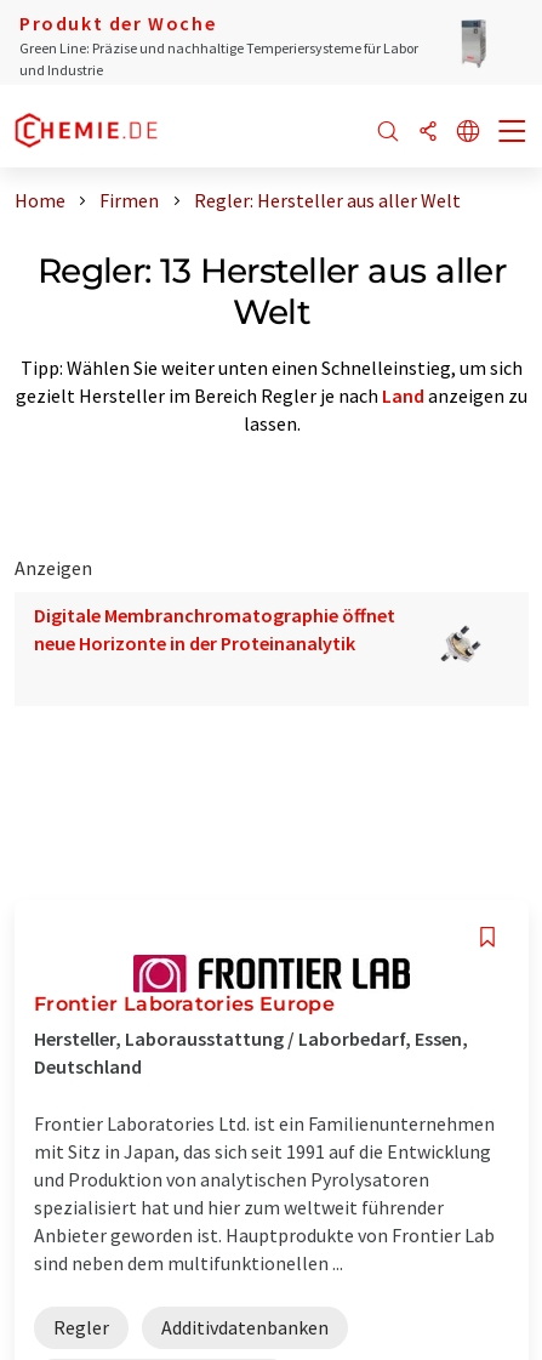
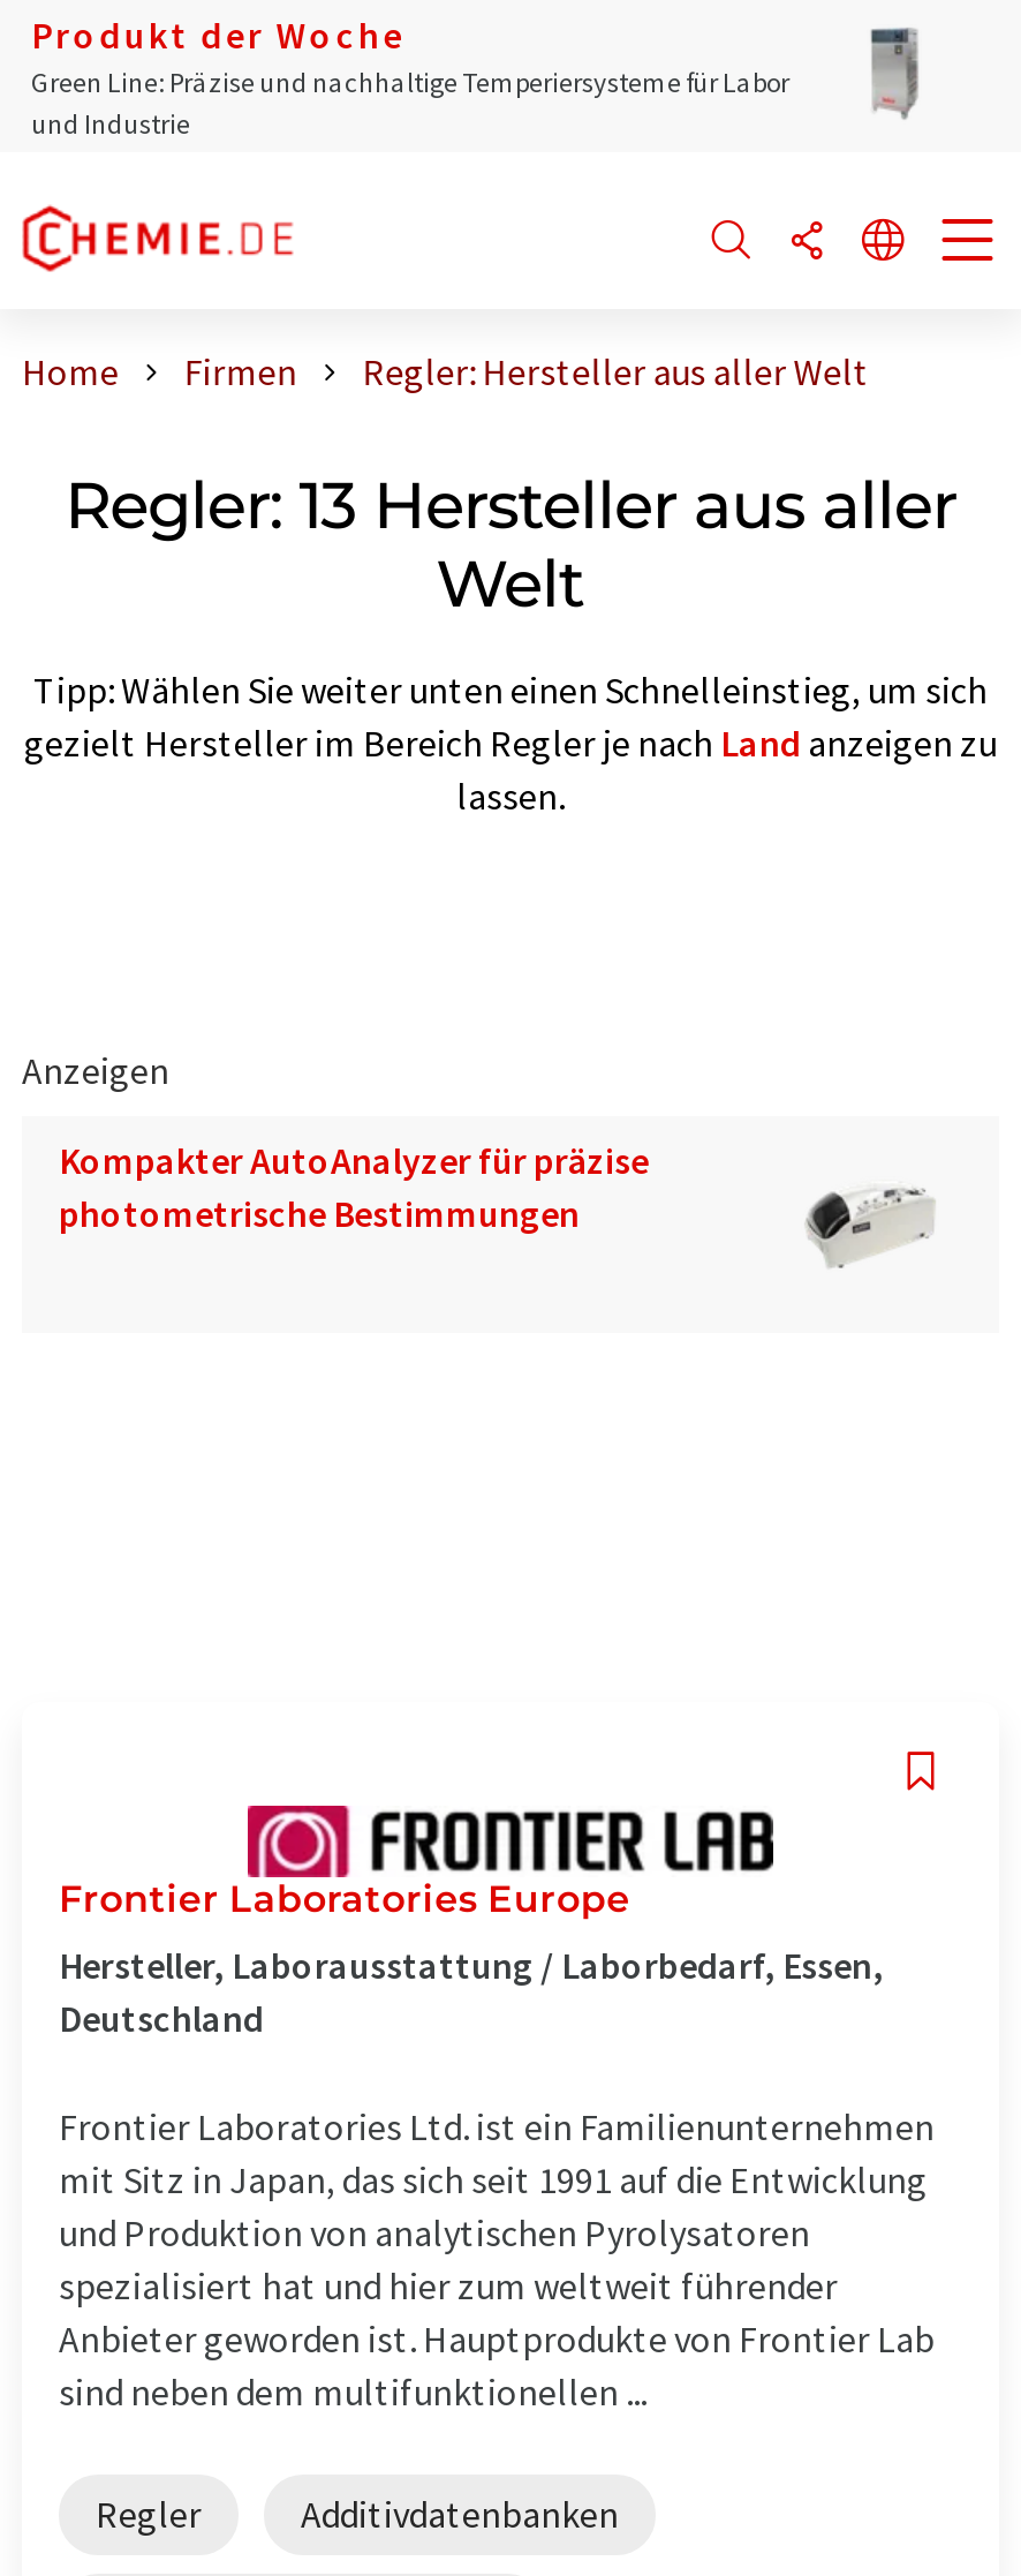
- Digitale Membranchromatographie öffnet
- neue Horizonte in der Proteinanalytik
+ Kompakter AutoAnalyzer für präzise
+ photometrische Bestimmungen

- [image]
+ [image]
